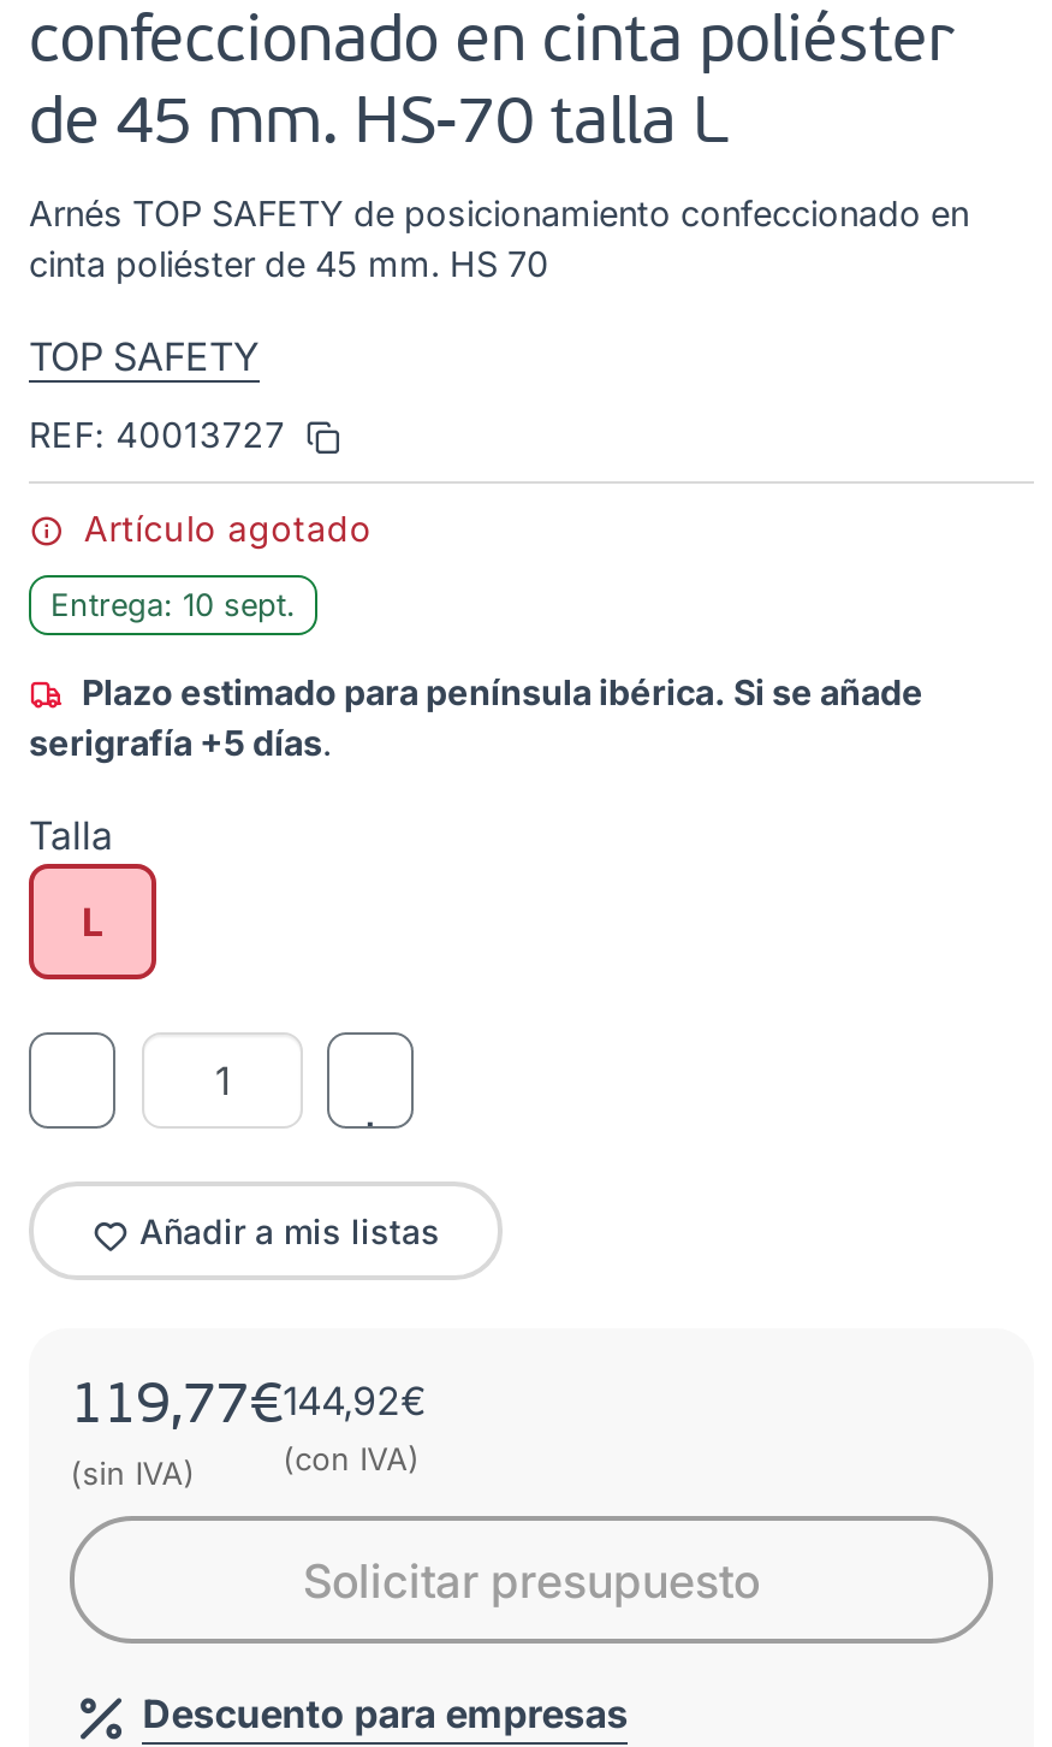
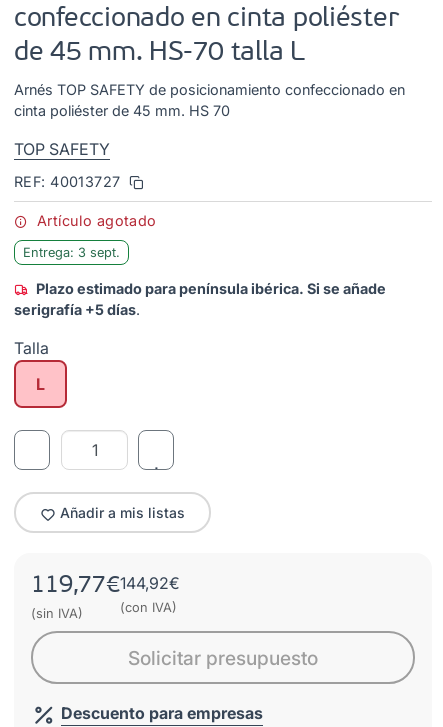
- Entrega: 10 sept.
+ Entrega: 3 sept.
